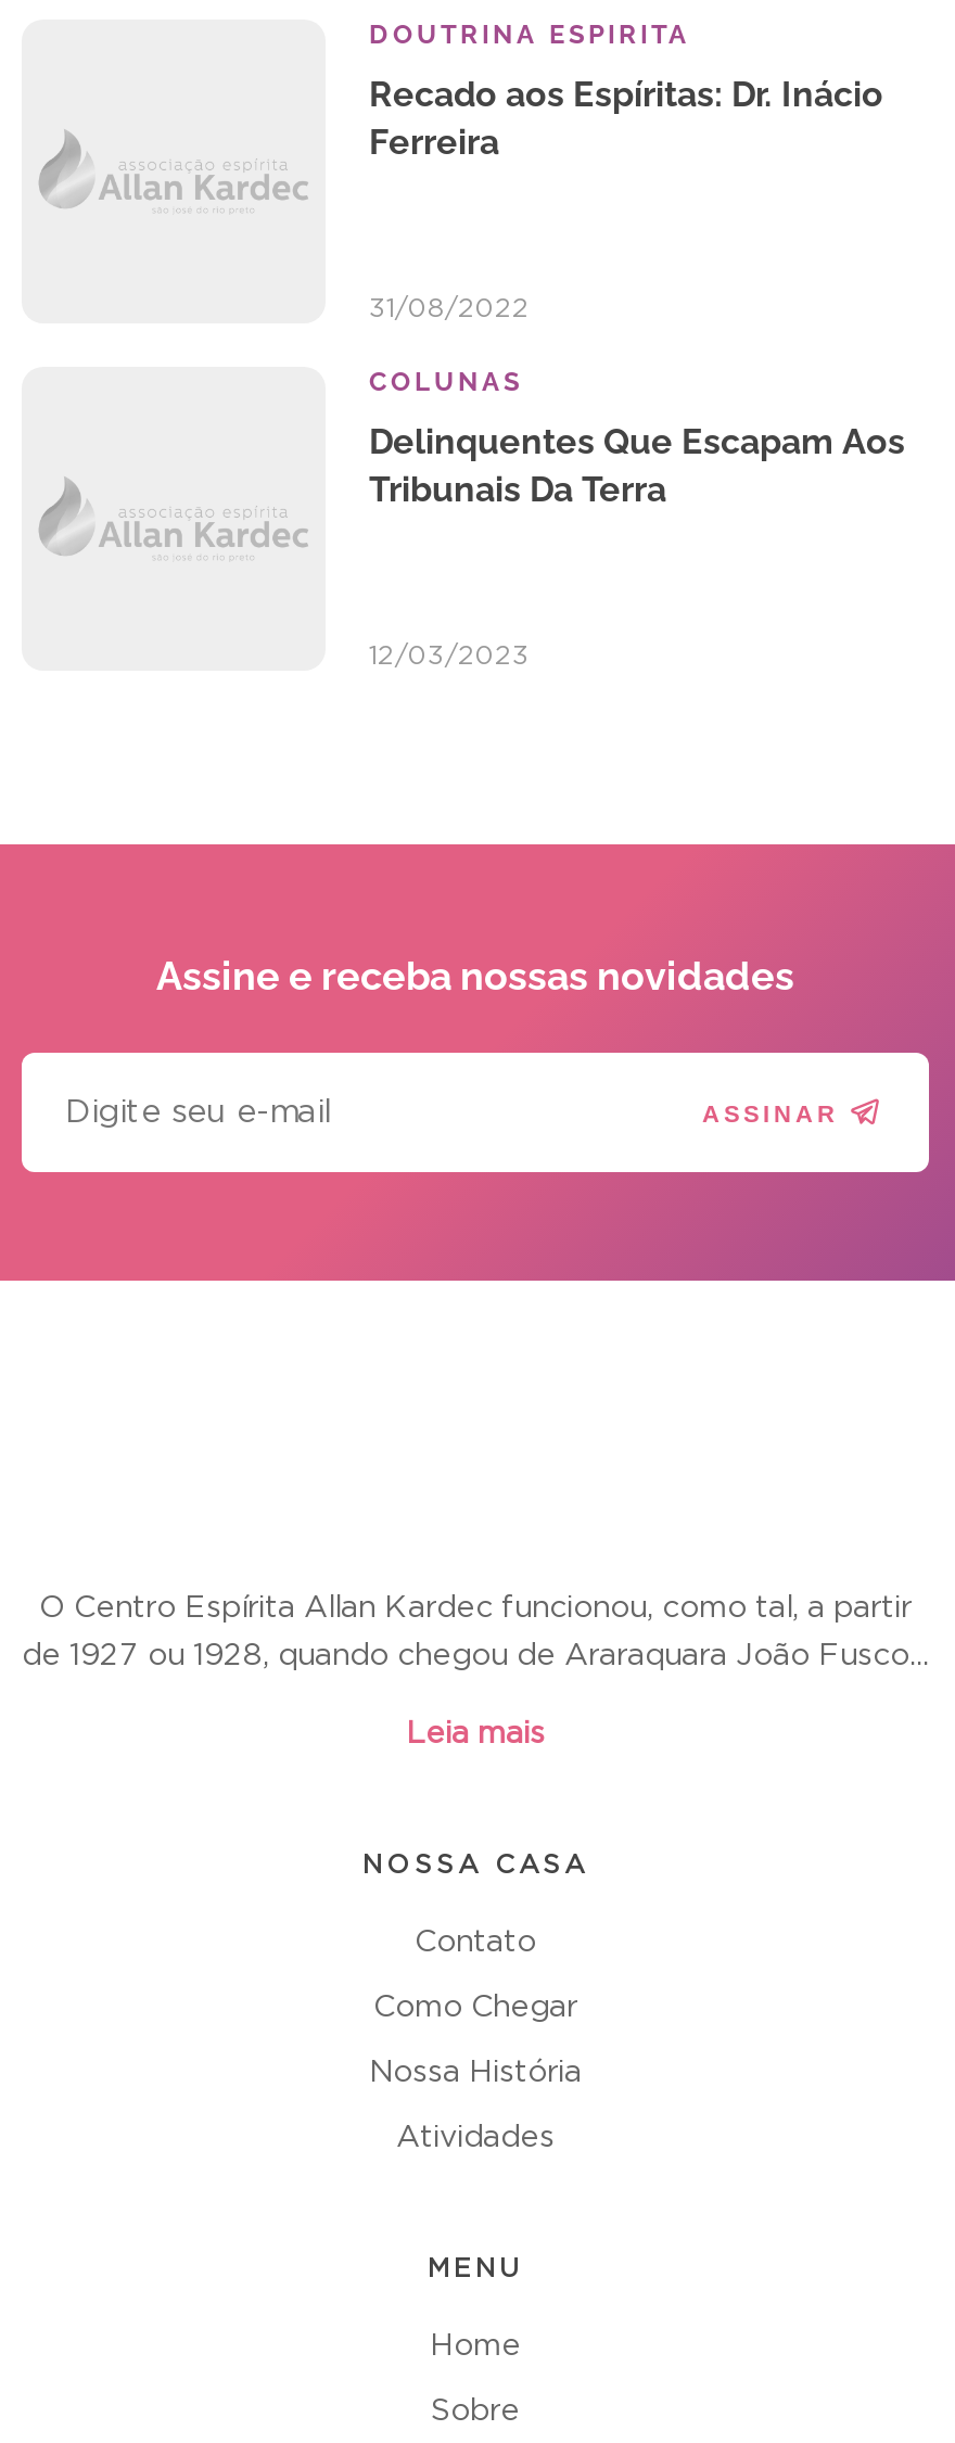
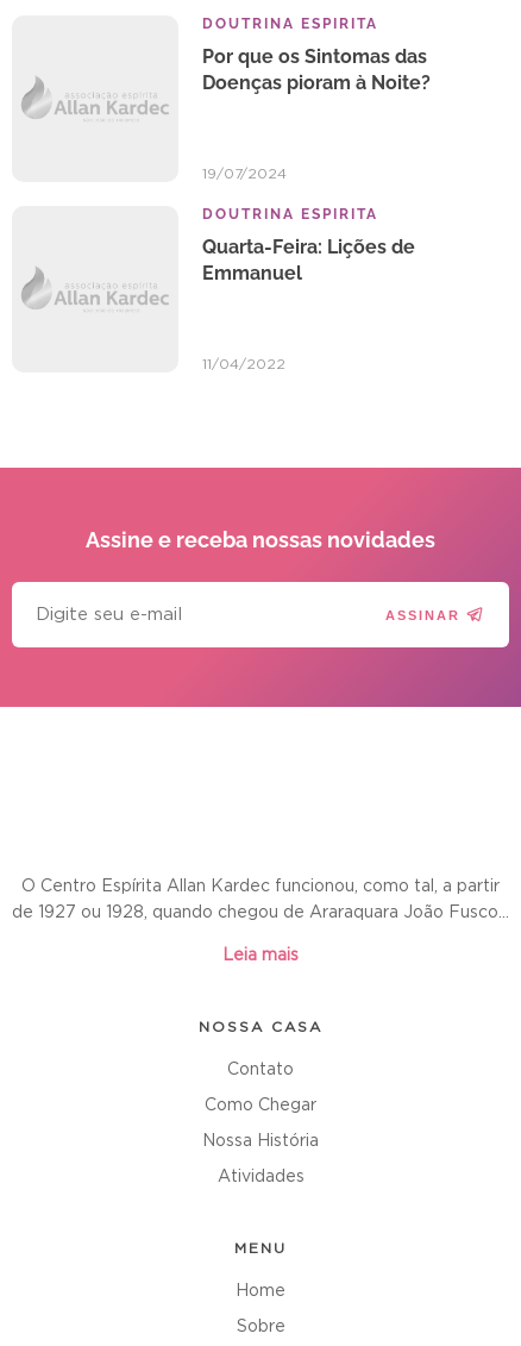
- Recado aos Espíritas: Dr. Inácio
- Ferreira
+ Por que os Sintomas das
+ Doenças pioram à Noite?

- 31/08/2022
+ 19/07/2024

- COLUNAS
+ DOUTRINA ESPIRITA

- Delinquentes Que Escapam Aos
- Tribunais Da Terra
+ Quarta-Feira: Lições de
+ Emmanuel

- 12/03/2023
+ 11/04/2022
